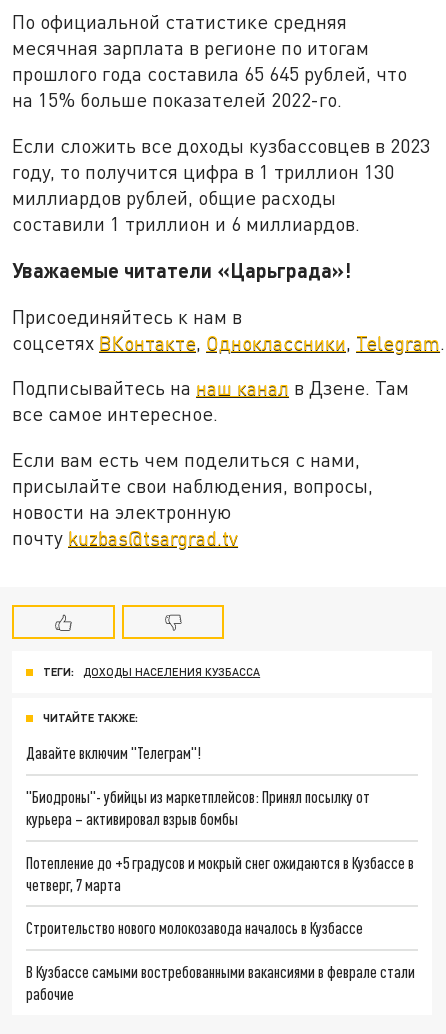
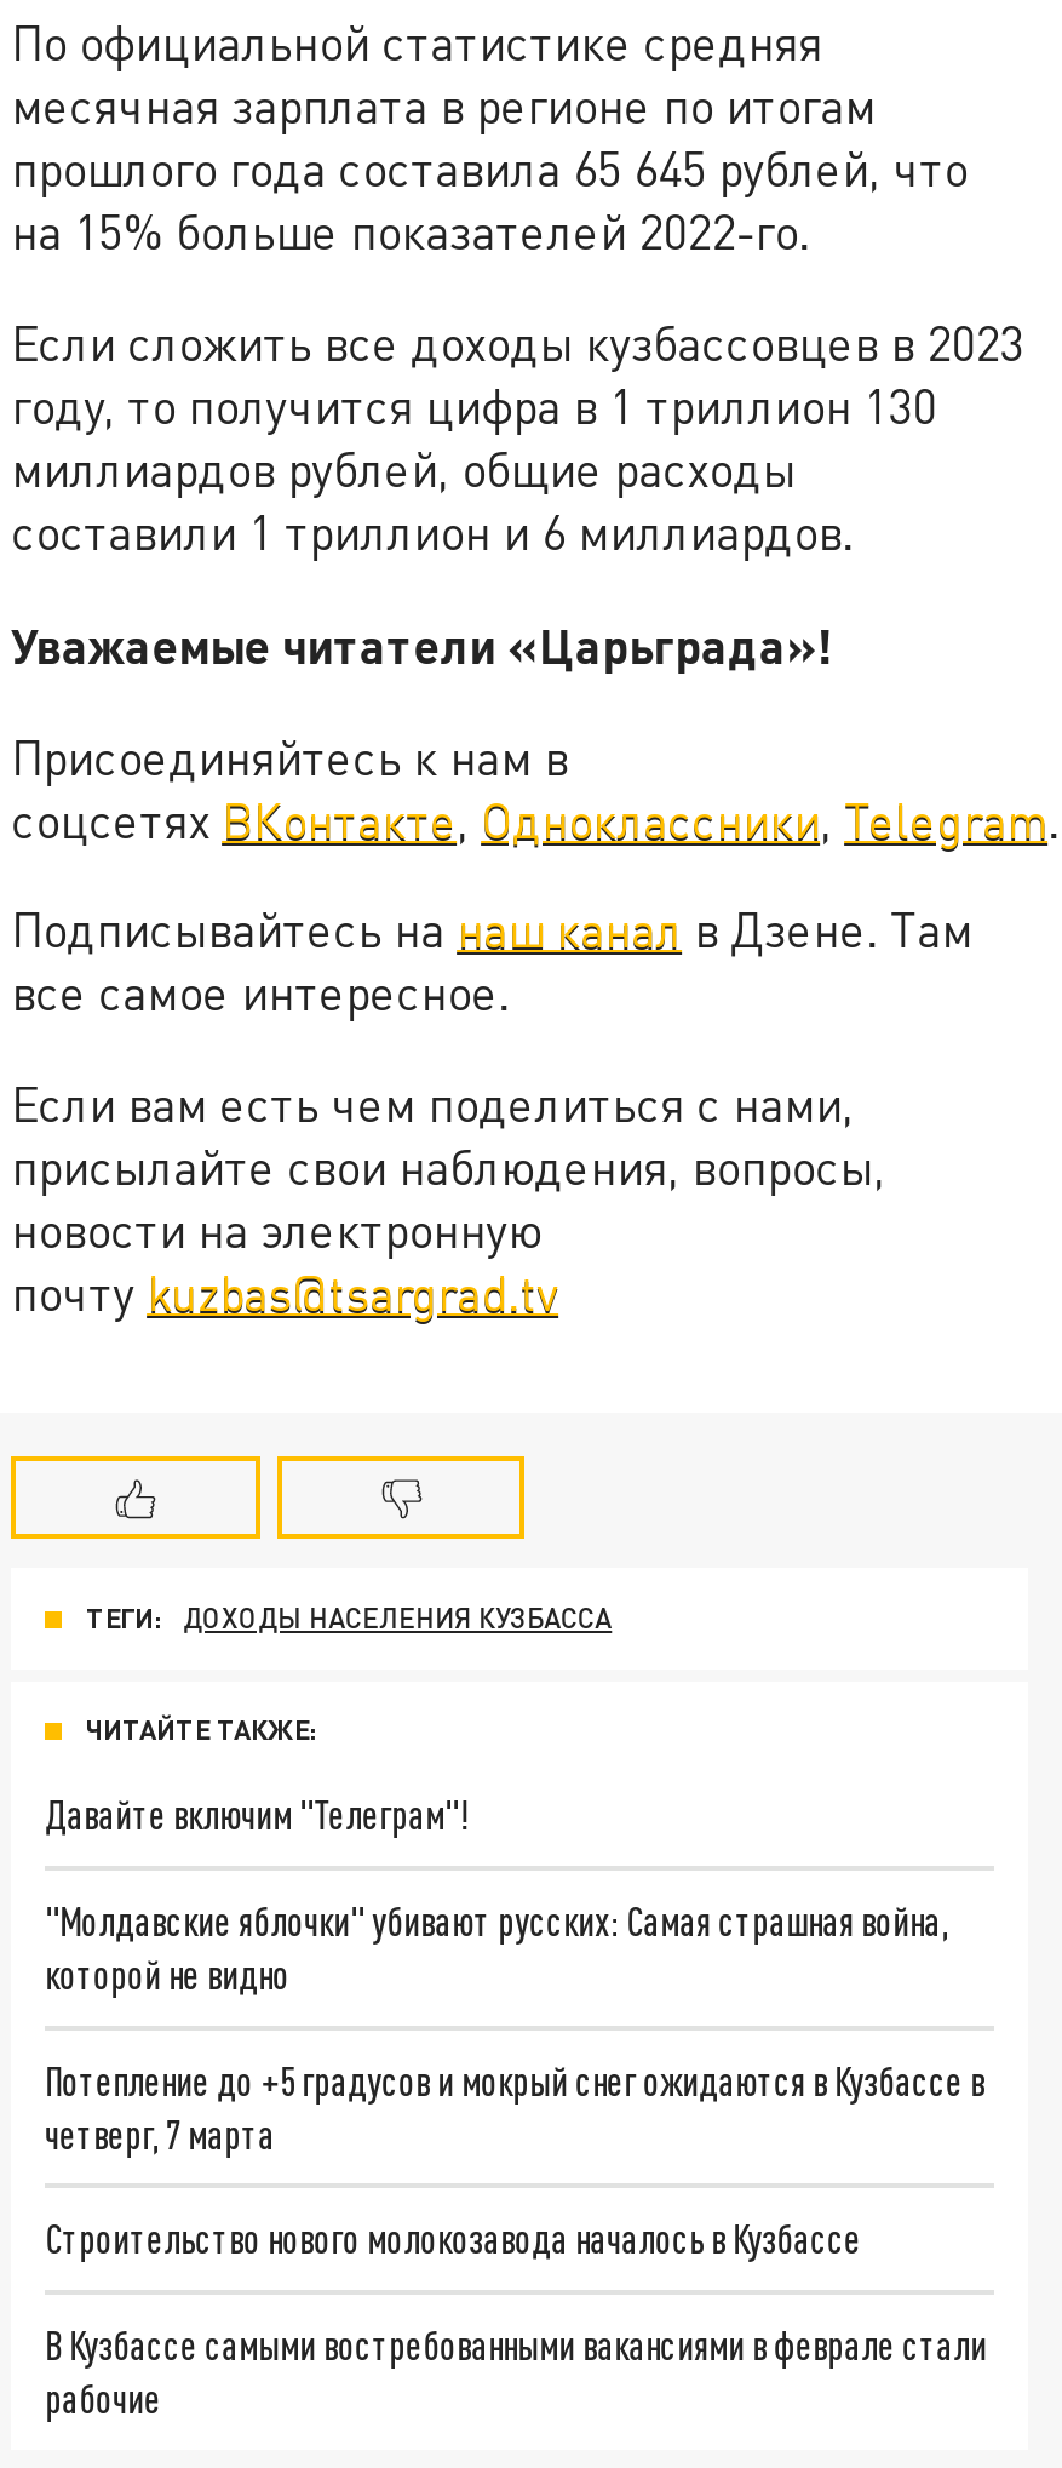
- "Биодроны"- убийцы из маркетплейсов: Принял посылку от
- курьера – активировал взрыв бомбы
+ "Молдавские яблочки" убивают русских: Самая страшная война,
+ которой не видно
